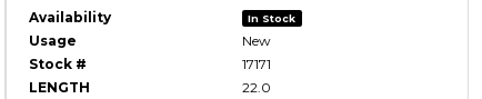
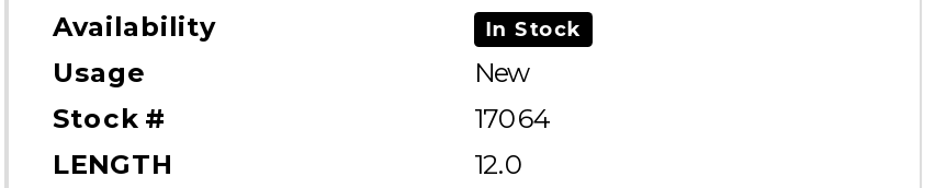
- 17171
+ 17064

- 22.0
+ 12.0
